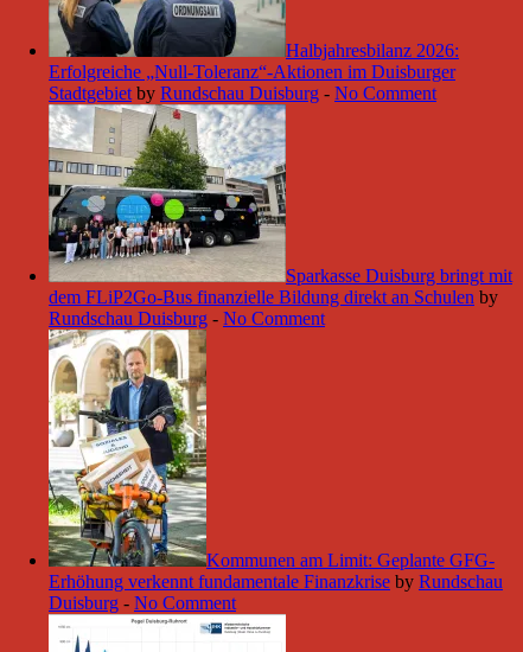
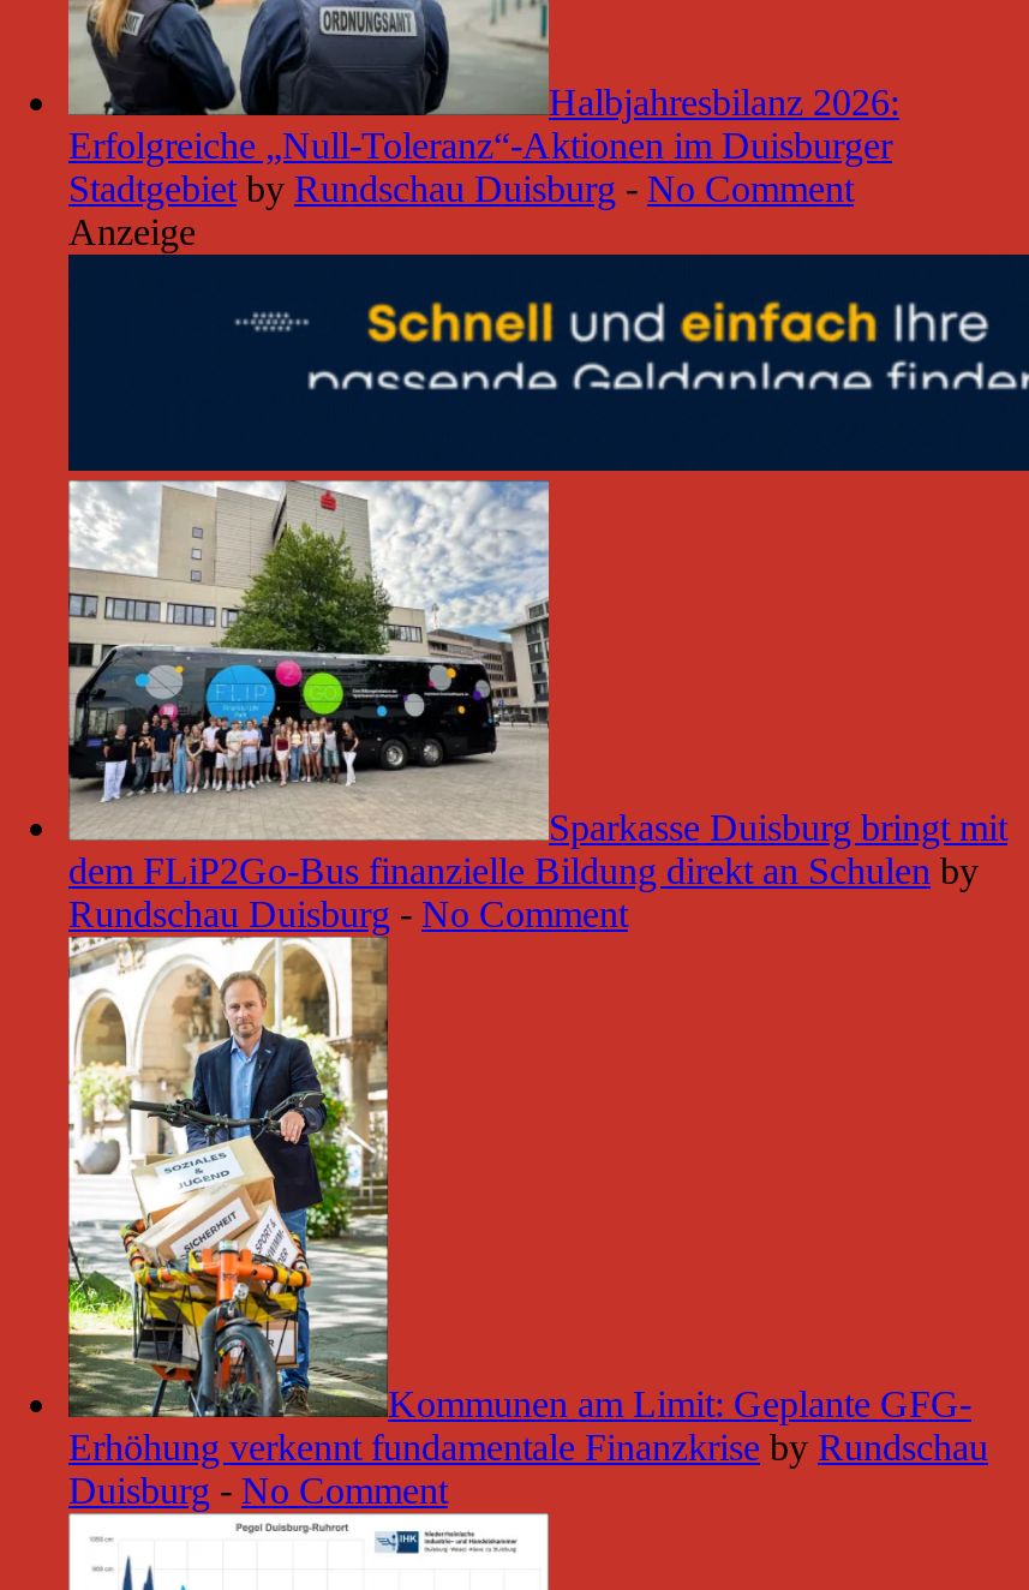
+ [image]
+ Anzeige
